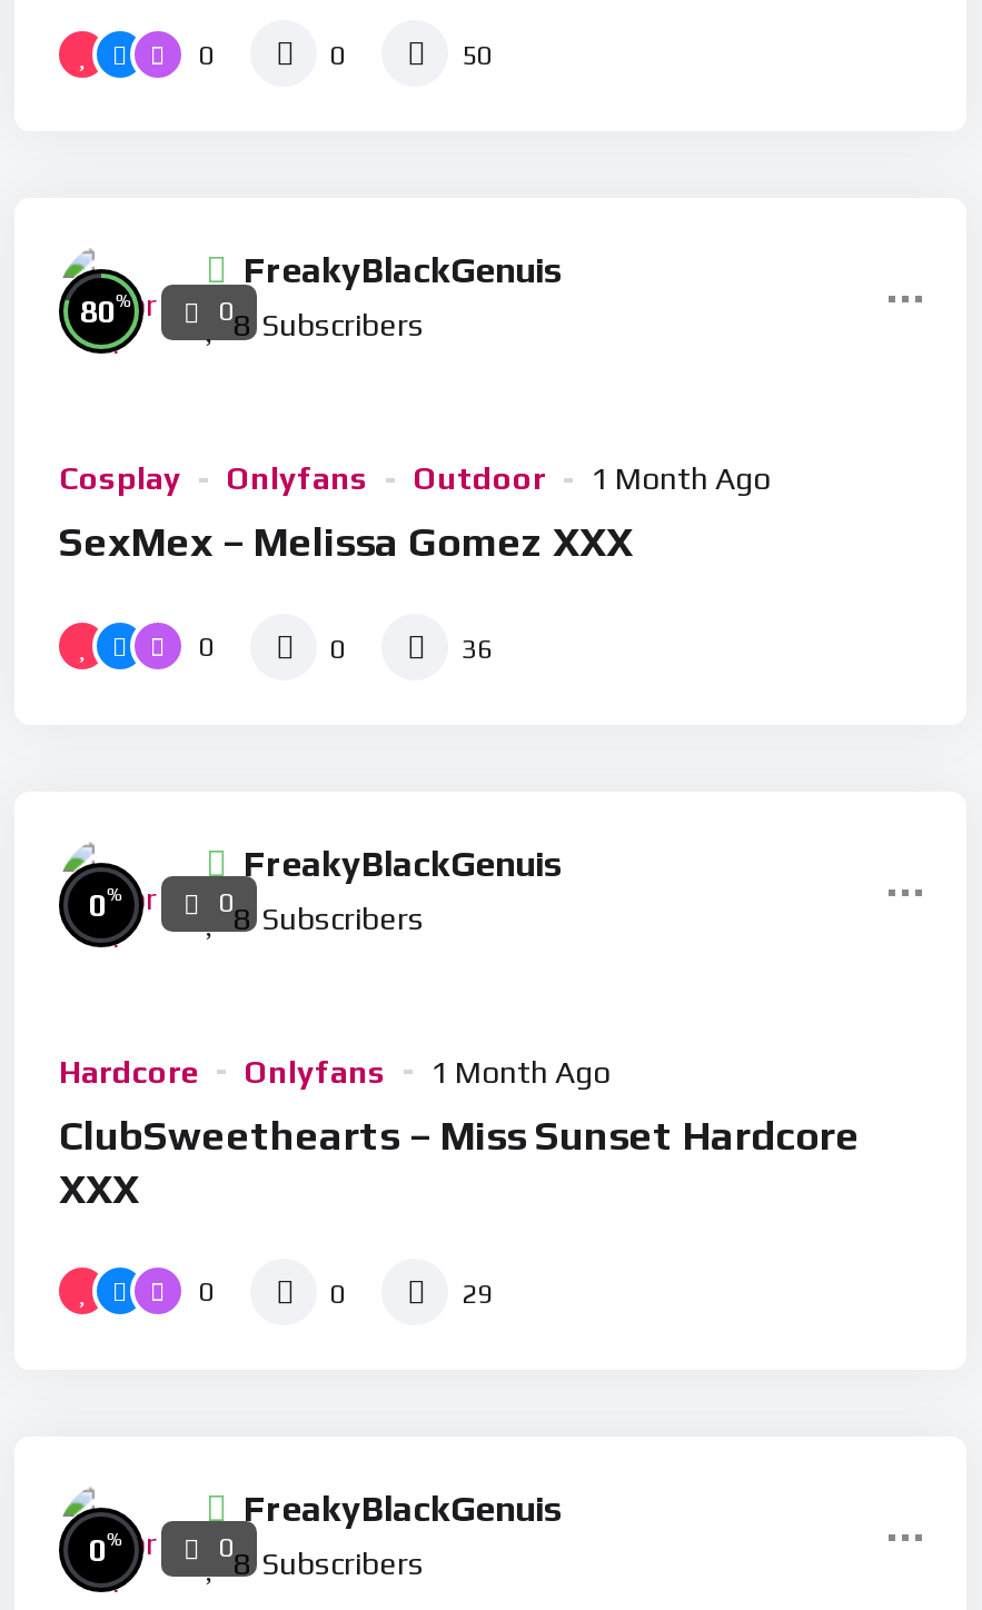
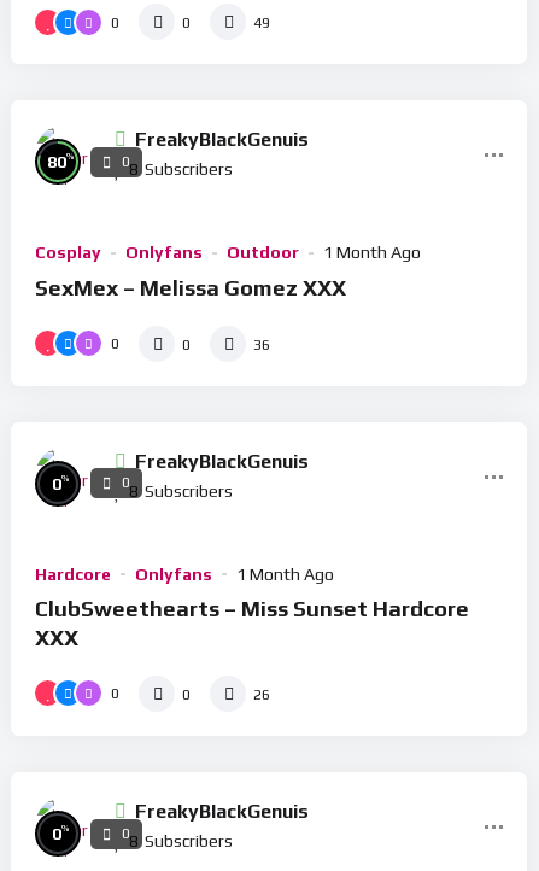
- 50
+ 49

- 29
+ 26
